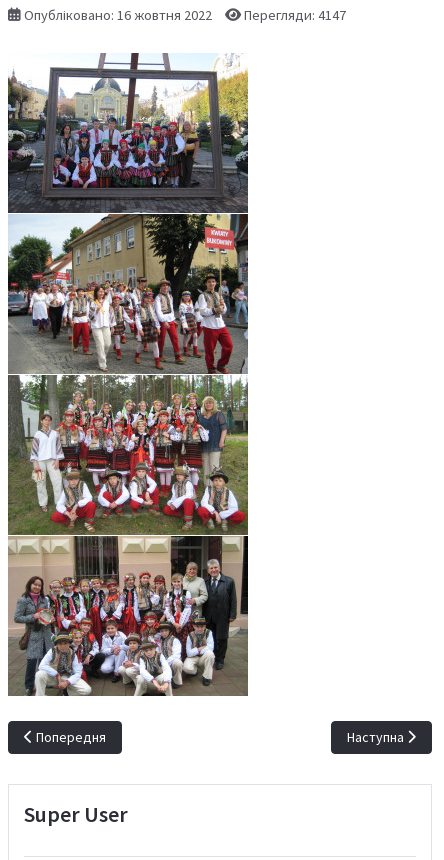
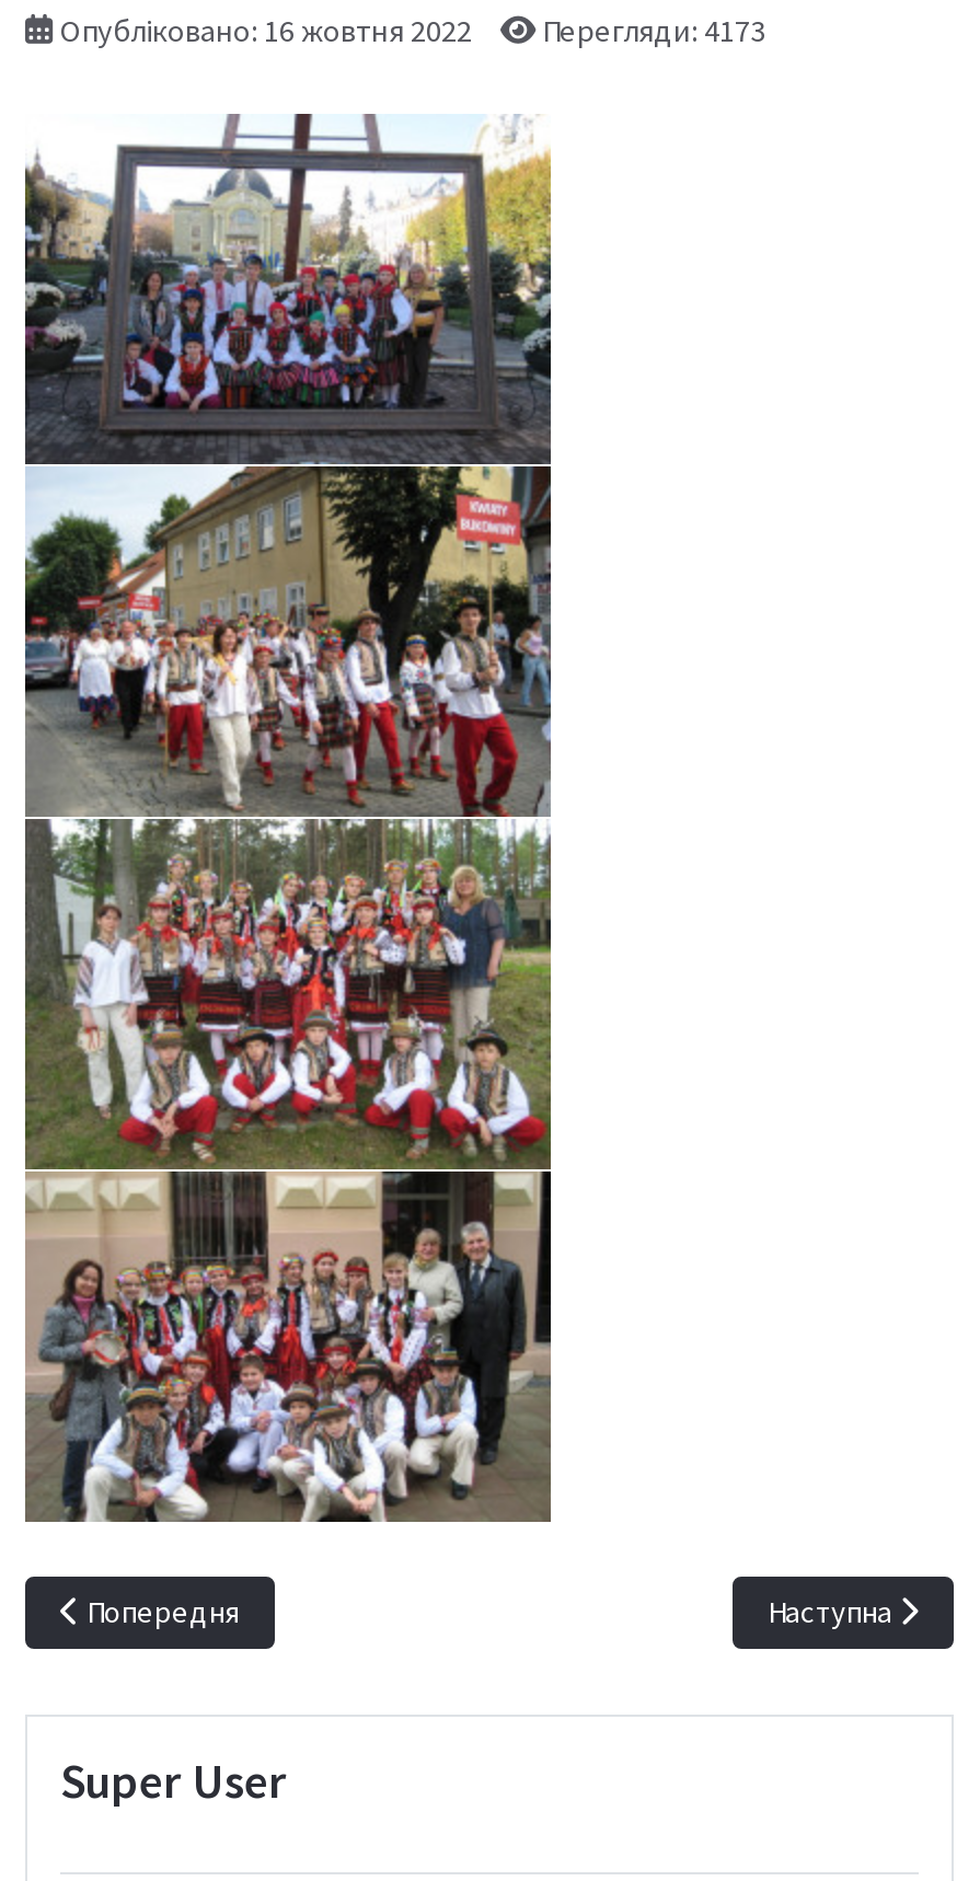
- Опубліковано: 16 жовтня 2022 Перегляди: 4147
+ Опубліковано: 16 жовтня 2022 Перегляди: 4173
